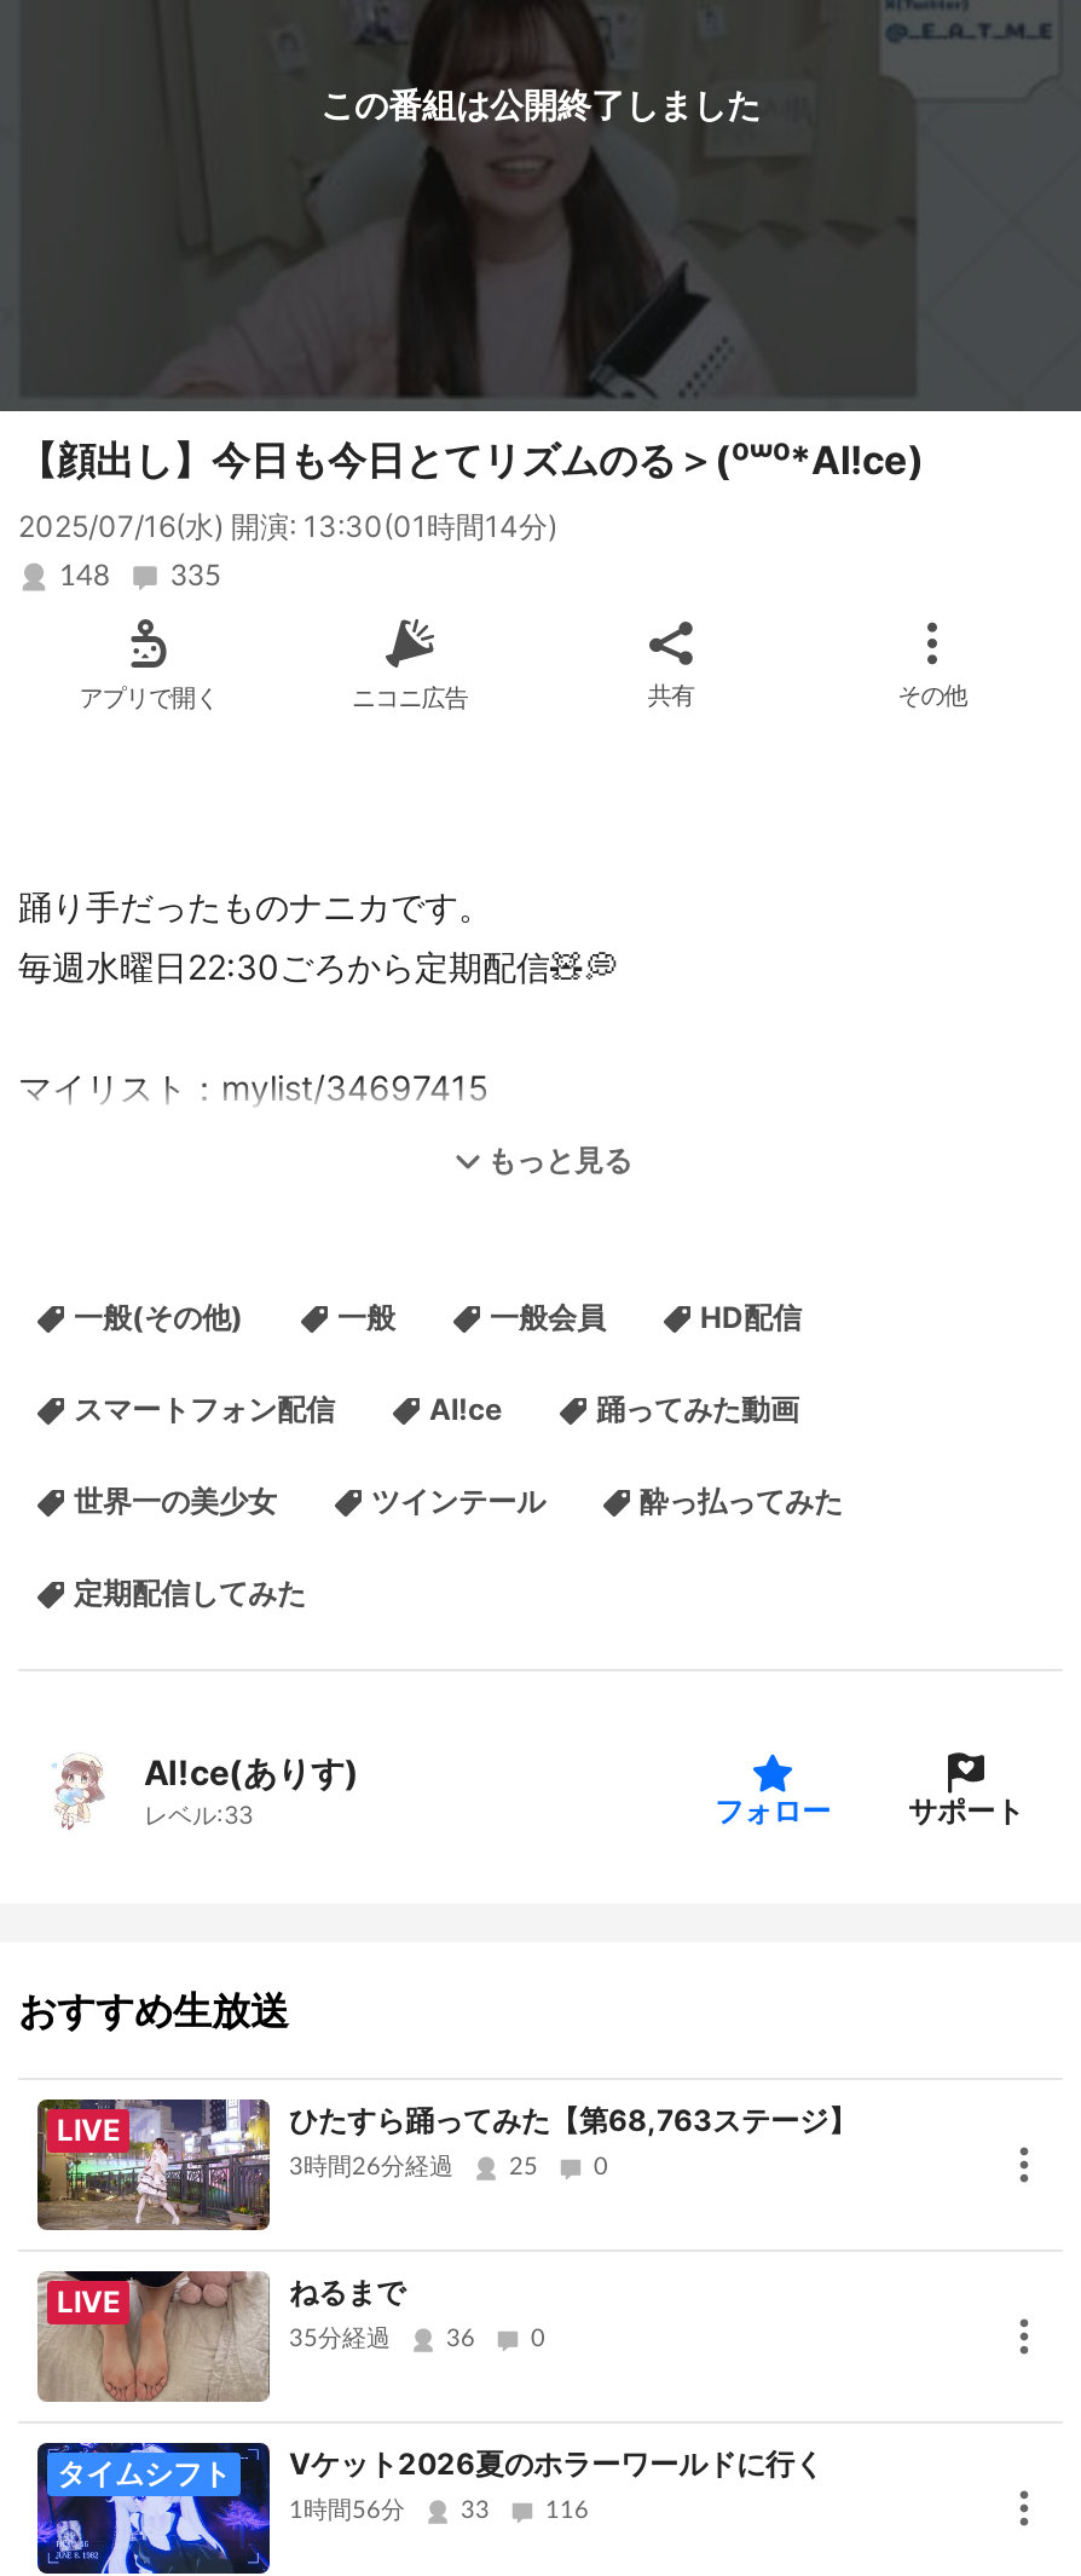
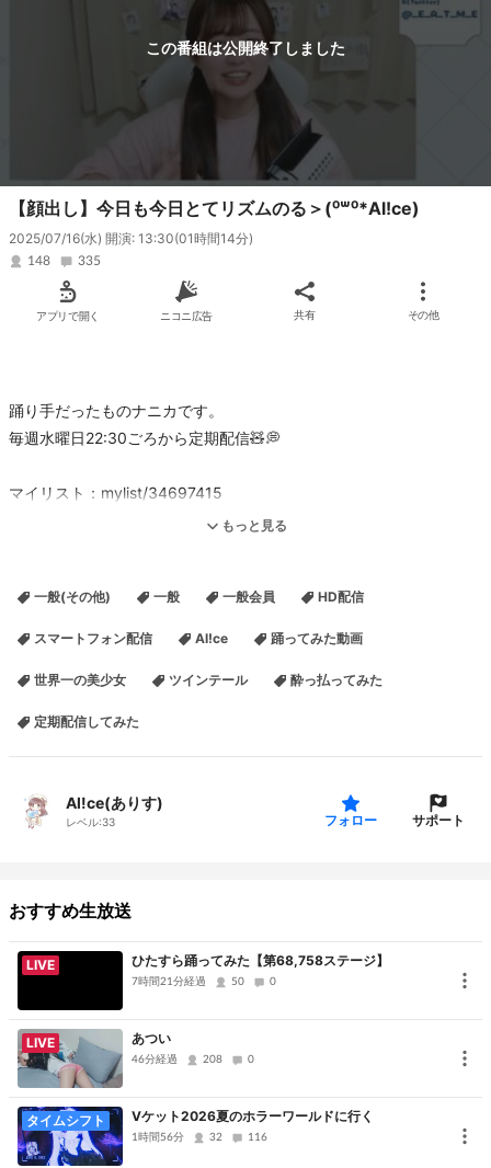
- [image]
- ひたすら踊ってみた【第68,763ステージ】
+ [image]
+ ひたすら踊ってみた【第68,758ステージ】

- 3時間26分経過
+ 7時間21分経過

- 25
+ 50

- [image]
- ねるまで
+ [image]
+ あつい

- 35分経過
- 36
+ 46分経過
+ 208

- 33
+ 32
